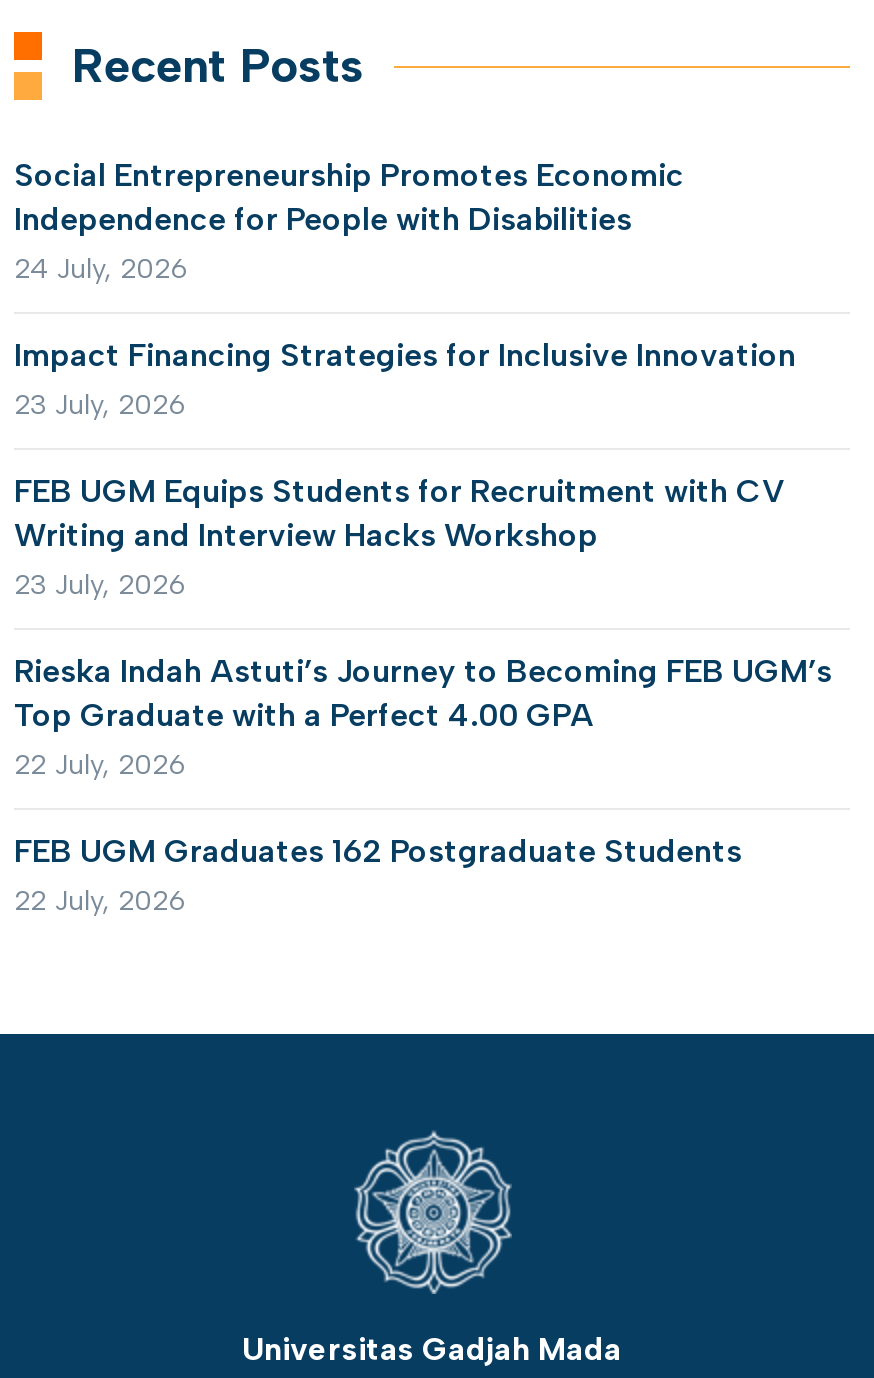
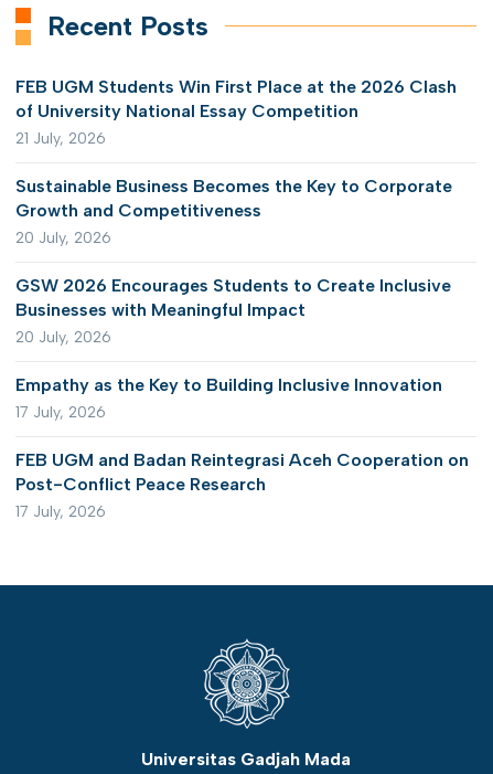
- Social Entrepreneurship Promotes Economic
- Independence for People with Disabilities
- 24 July, 2026
+ FEB UGM Students Win First Place at the 2026 Clash
+ of University National Essay Competition
+ 21 July, 2026

- Impact Financing Strategies for Inclusive Innovation
- 23 July, 2026
+ Sustainable Business Becomes the Key to Corporate
+ Growth and Competitiveness
+ 20 July, 2026

- FEB UGM Equips Students for Recruitment with CV
- Writing and Interview Hacks Workshop
- 23 July, 2026
+ GSW 2026 Encourages Students to Create Inclusive
+ Businesses with Meaningful Impact
+ 20 July, 2026

- Rieska Indah Astuti’s Journey to Becoming FEB UGM’s
- Top Graduate with a Perfect 4.00 GPA
- 22 July, 2026
+ Empathy as the Key to Building Inclusive Innovation
+ 17 July, 2026

- FEB UGM Graduates 162 Postgraduate Students
- 22 July, 2026
+ FEB UGM and Badan Reintegrasi Aceh Cooperation on
+ Post-Conflict Peace Research
+ 17 July, 2026
